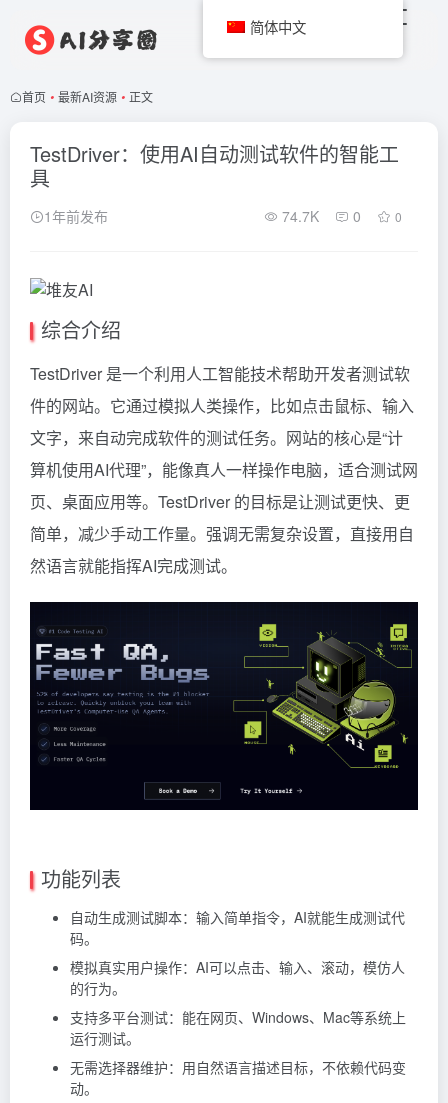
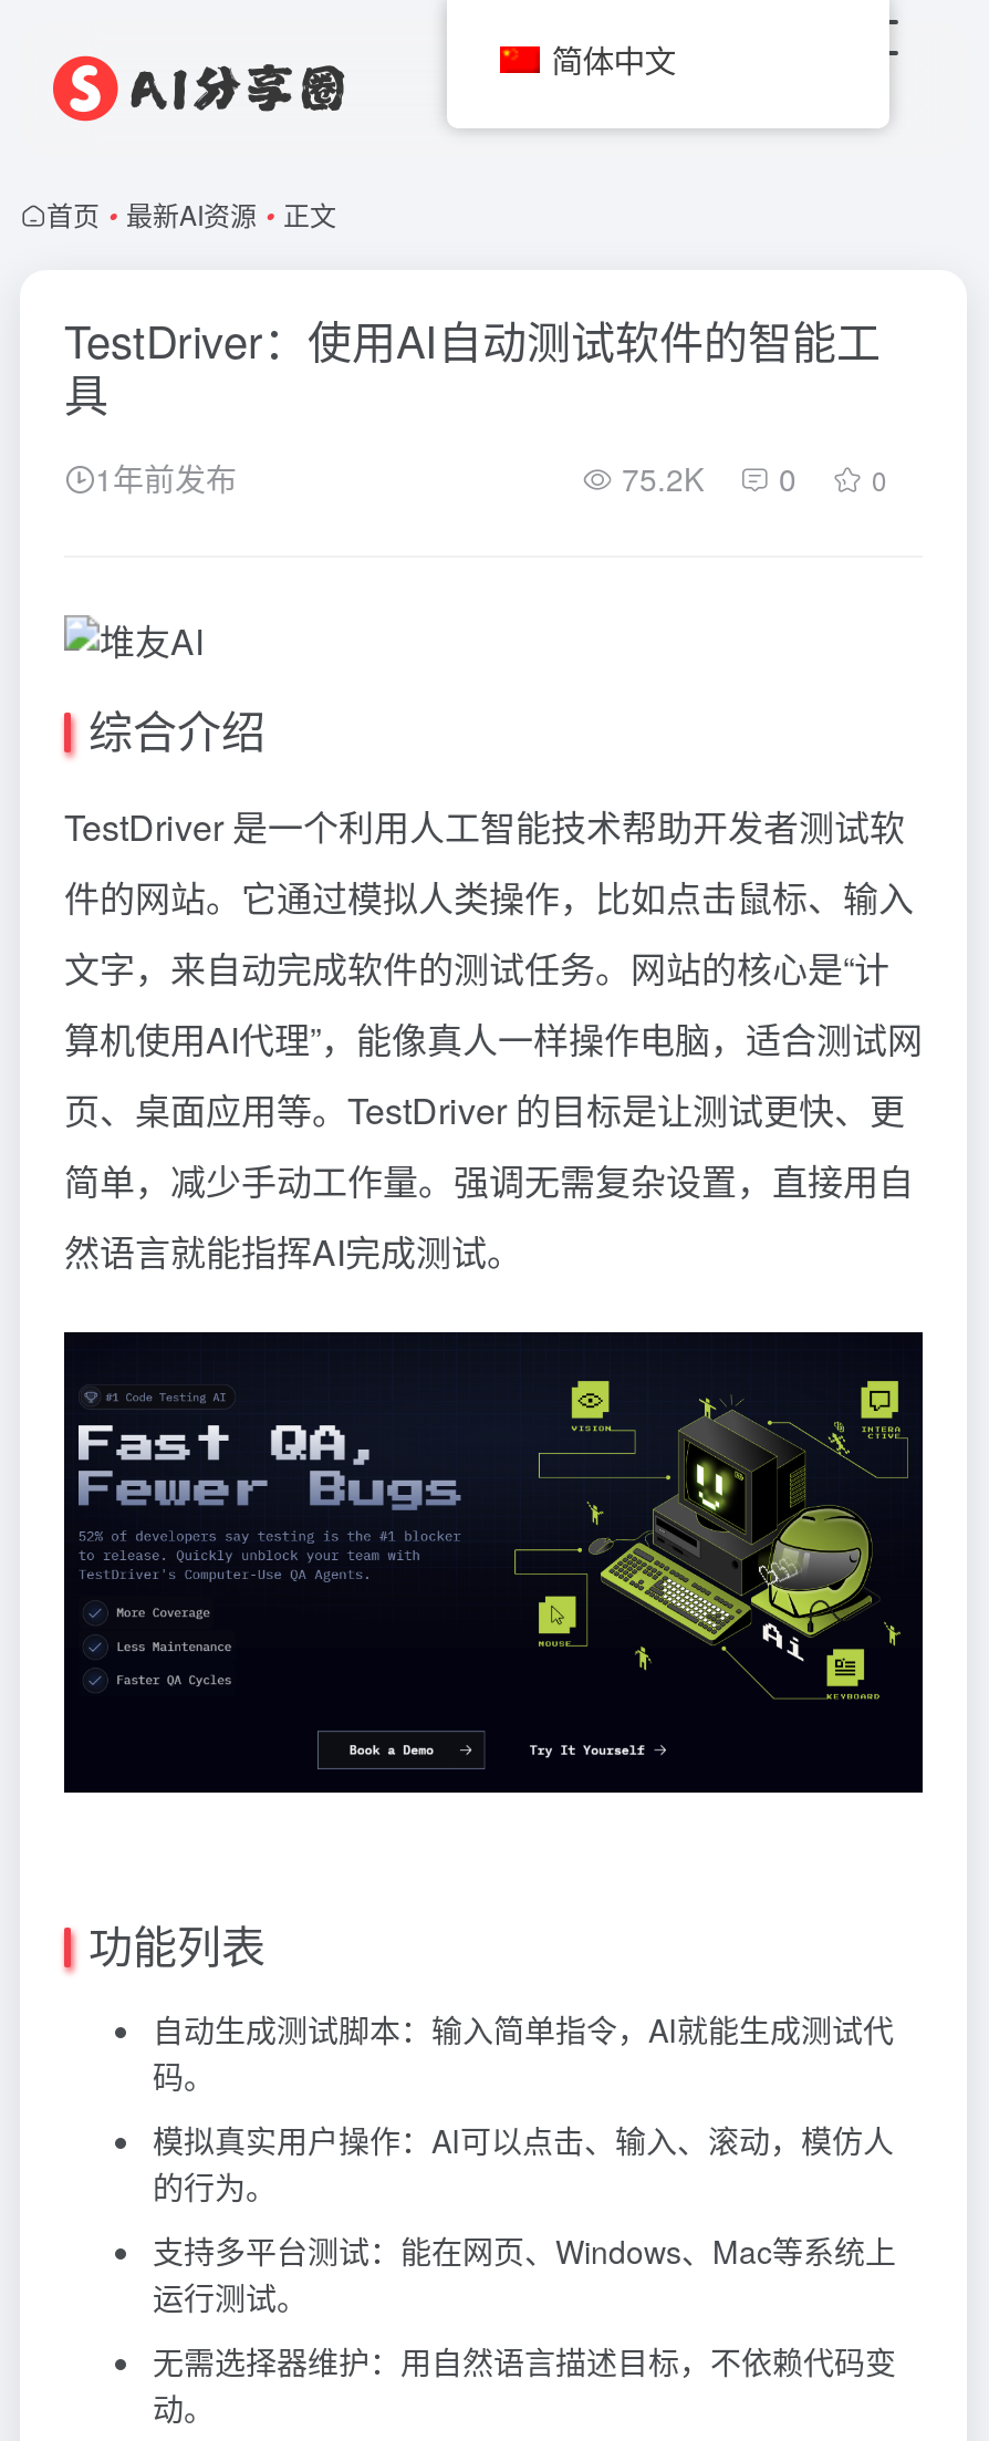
- 74.7K 0 0
+ 75.2K 0 0
